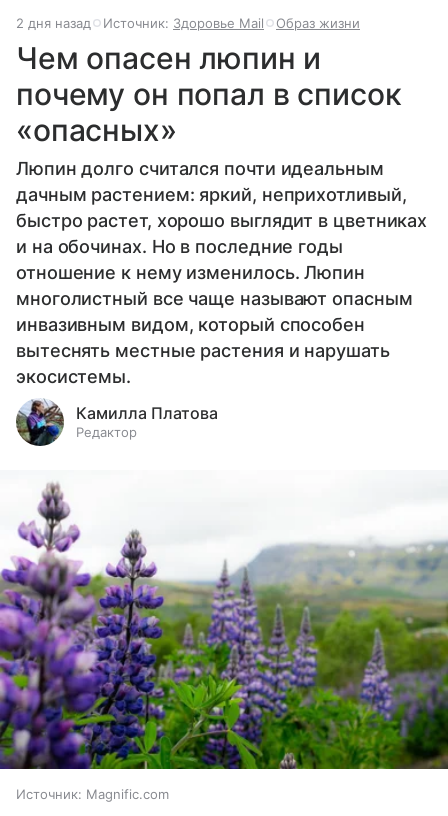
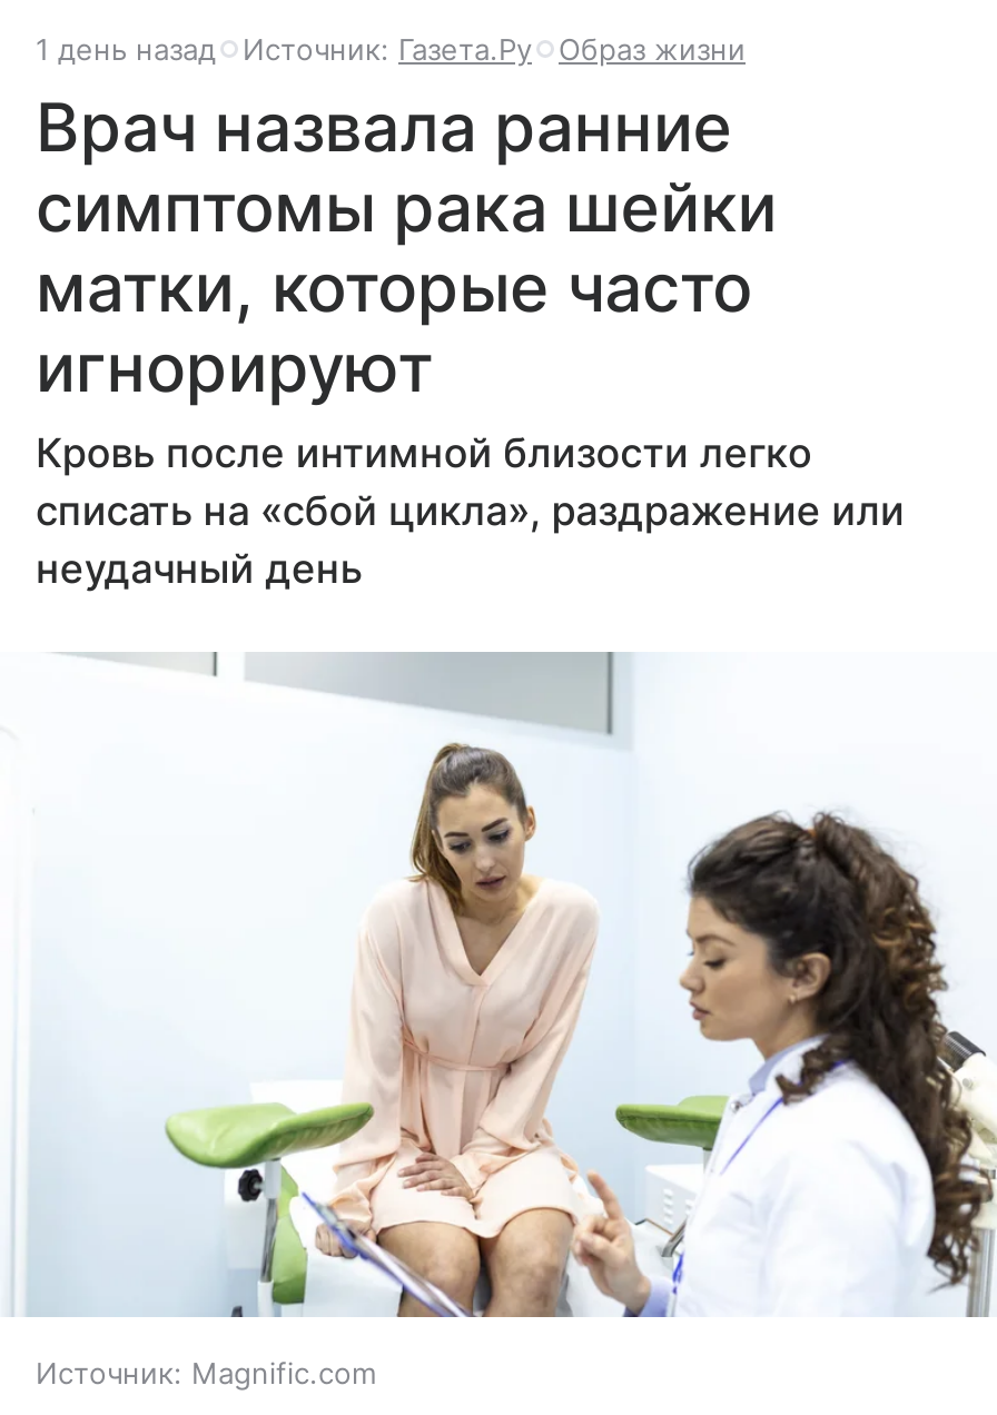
- 2 дня назад
- Источник: Здоровье Mail
+ 1 день назад
+ Источник: Газета.Ру

- Чем опасен люпин и
- почему он попал в список
- «опасных»
- Люпин долго считался почти идеальным
- дачным растением: яркий, неприхотливый,
- быстро растет, хорошо выглядит в цветниках
- и на обочинах. Но в последние годы
- отношение к нему изменилось. Люпин
- многолистный все чаще называют опасным
- инвазивным видом, который способен
- вытеснять местные растения и нарушать
- экосистемы.
- Камилла Платова
- Редактор
+ Врач назвала ранние
+ симптомы рака шейки
+ матки, которые часто
+ игнорируют
+ Кровь после интимной близости легко
+ списать на «сбой цикла», раздражение или
+ неудачный день

- [image]
+ [image]
